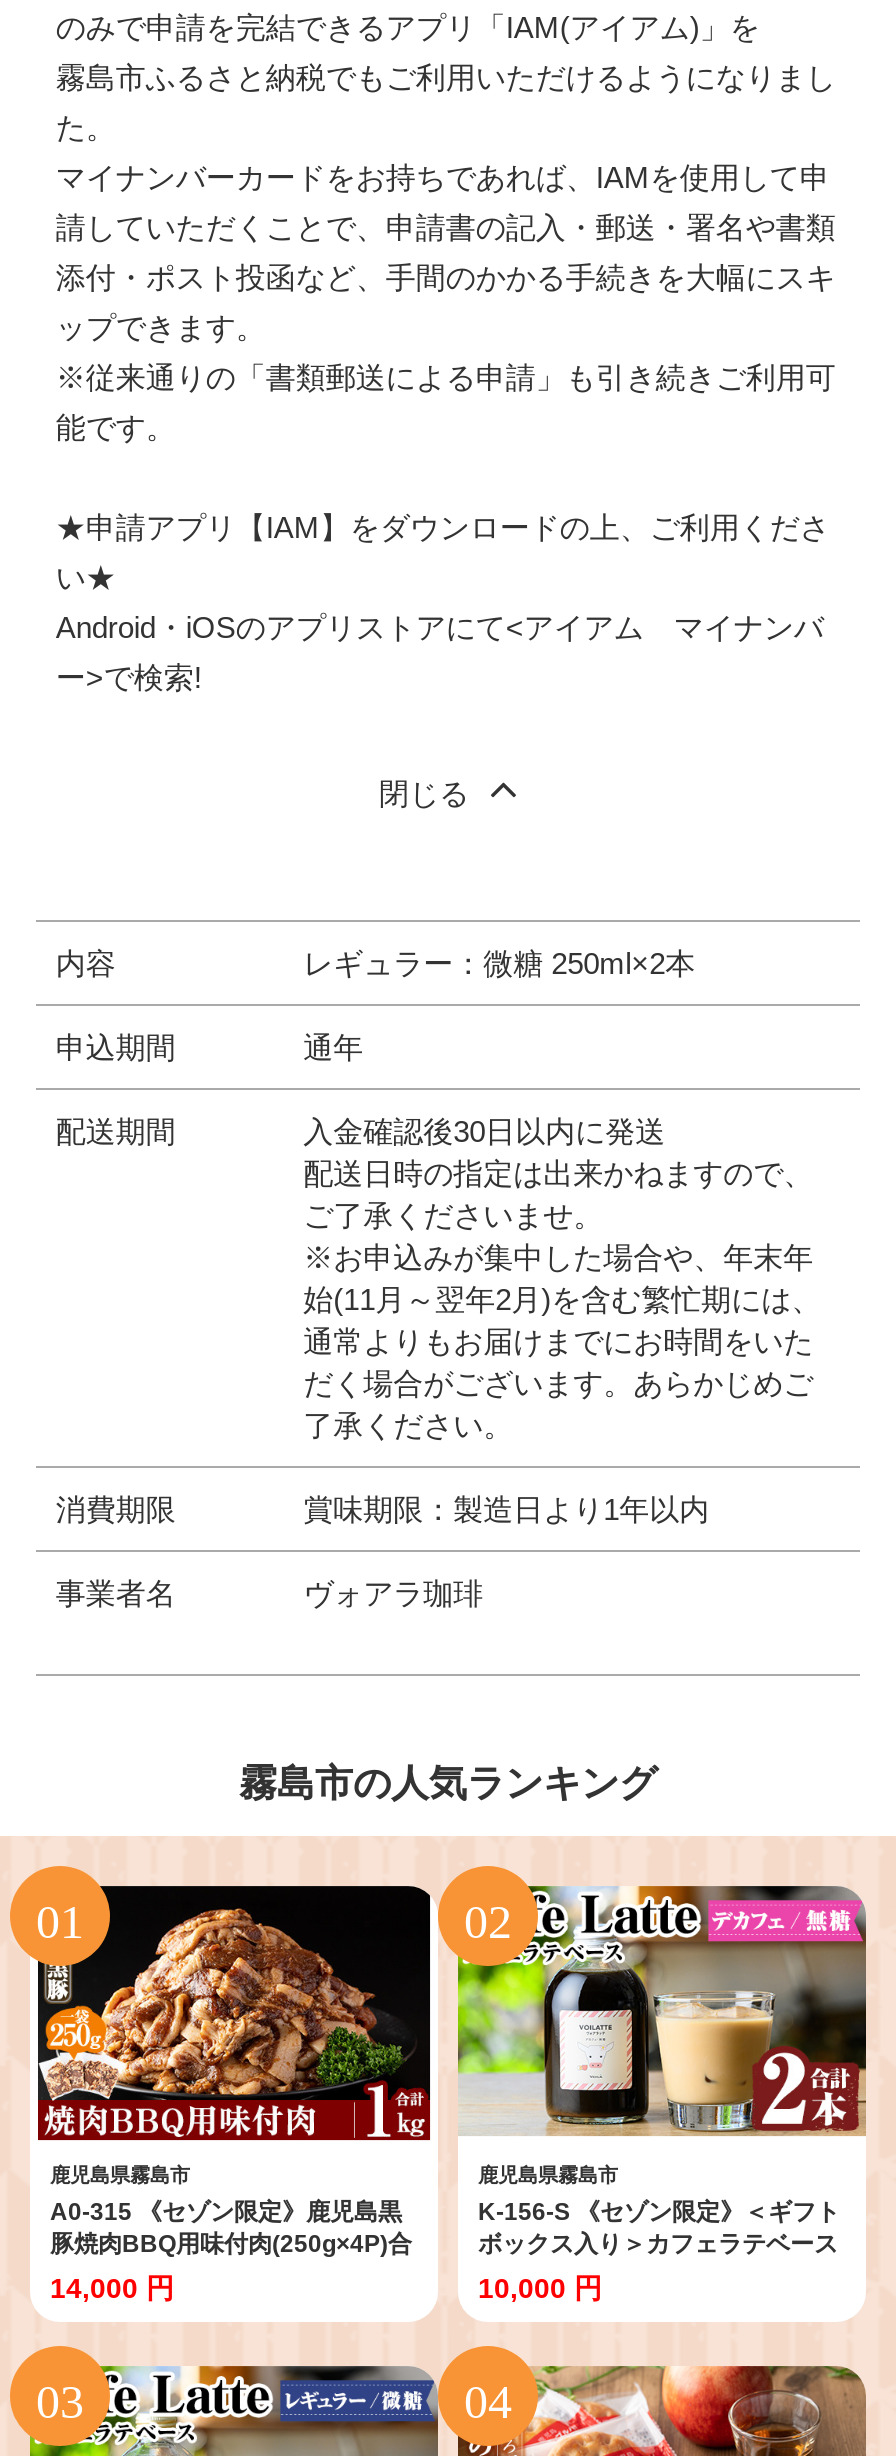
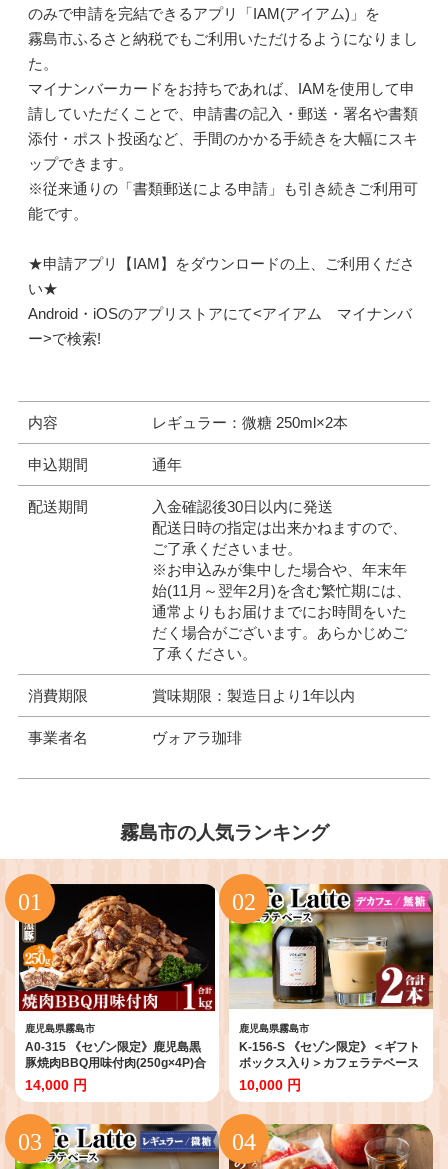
- 閉じる
